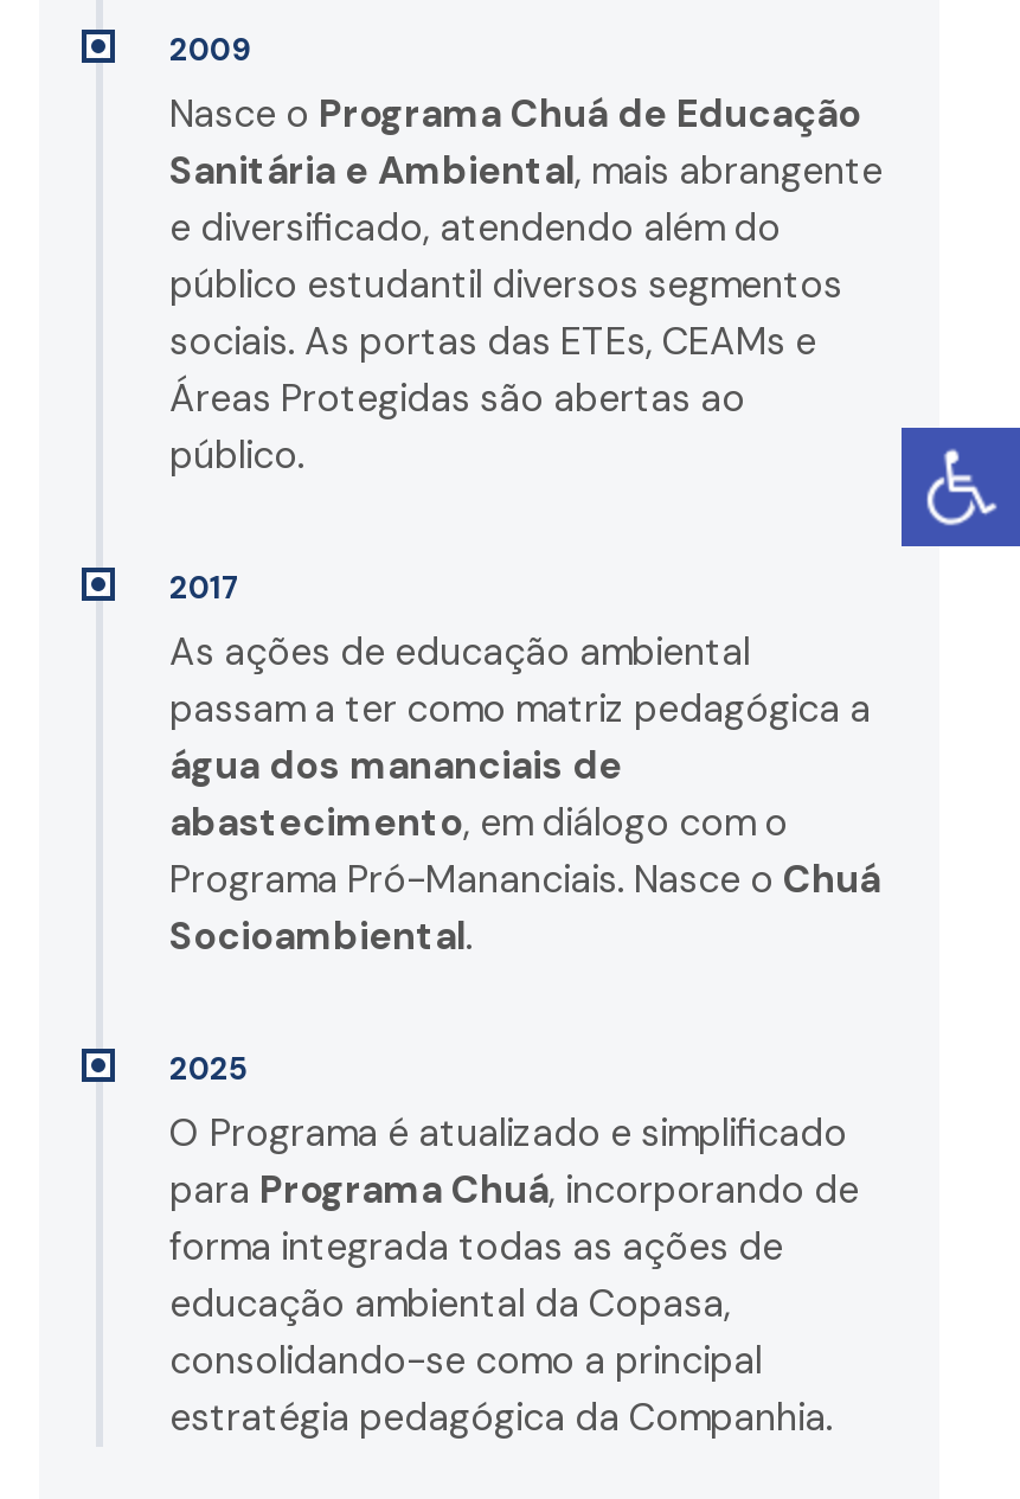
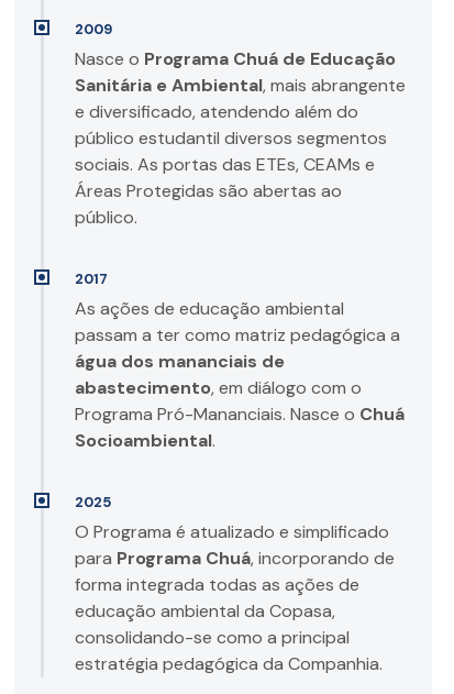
- [image]
